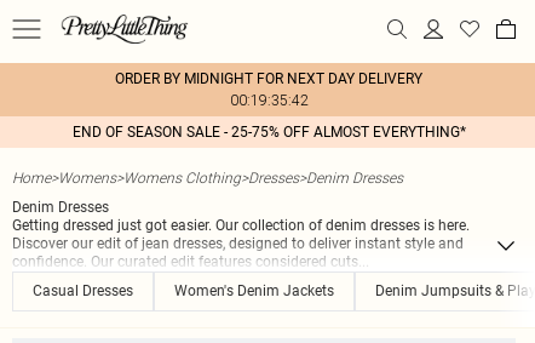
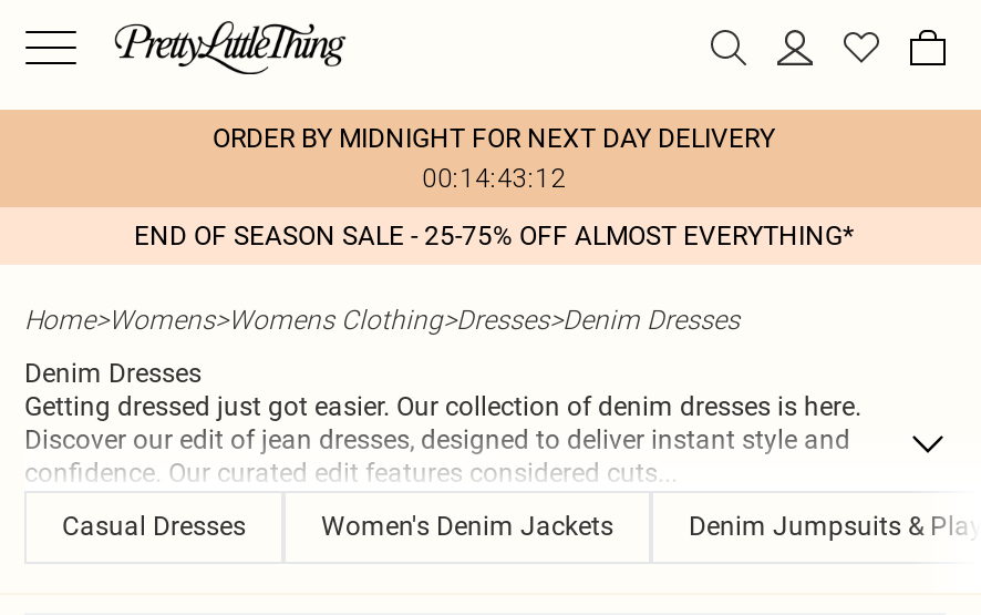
- 00:19:35:42
+ 00:14:43:12
